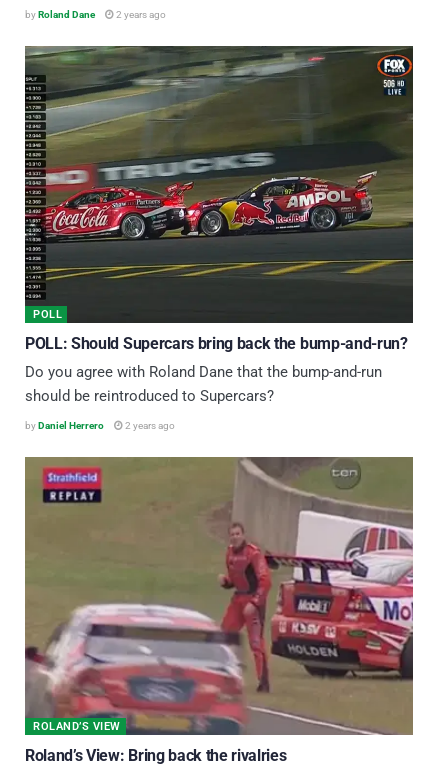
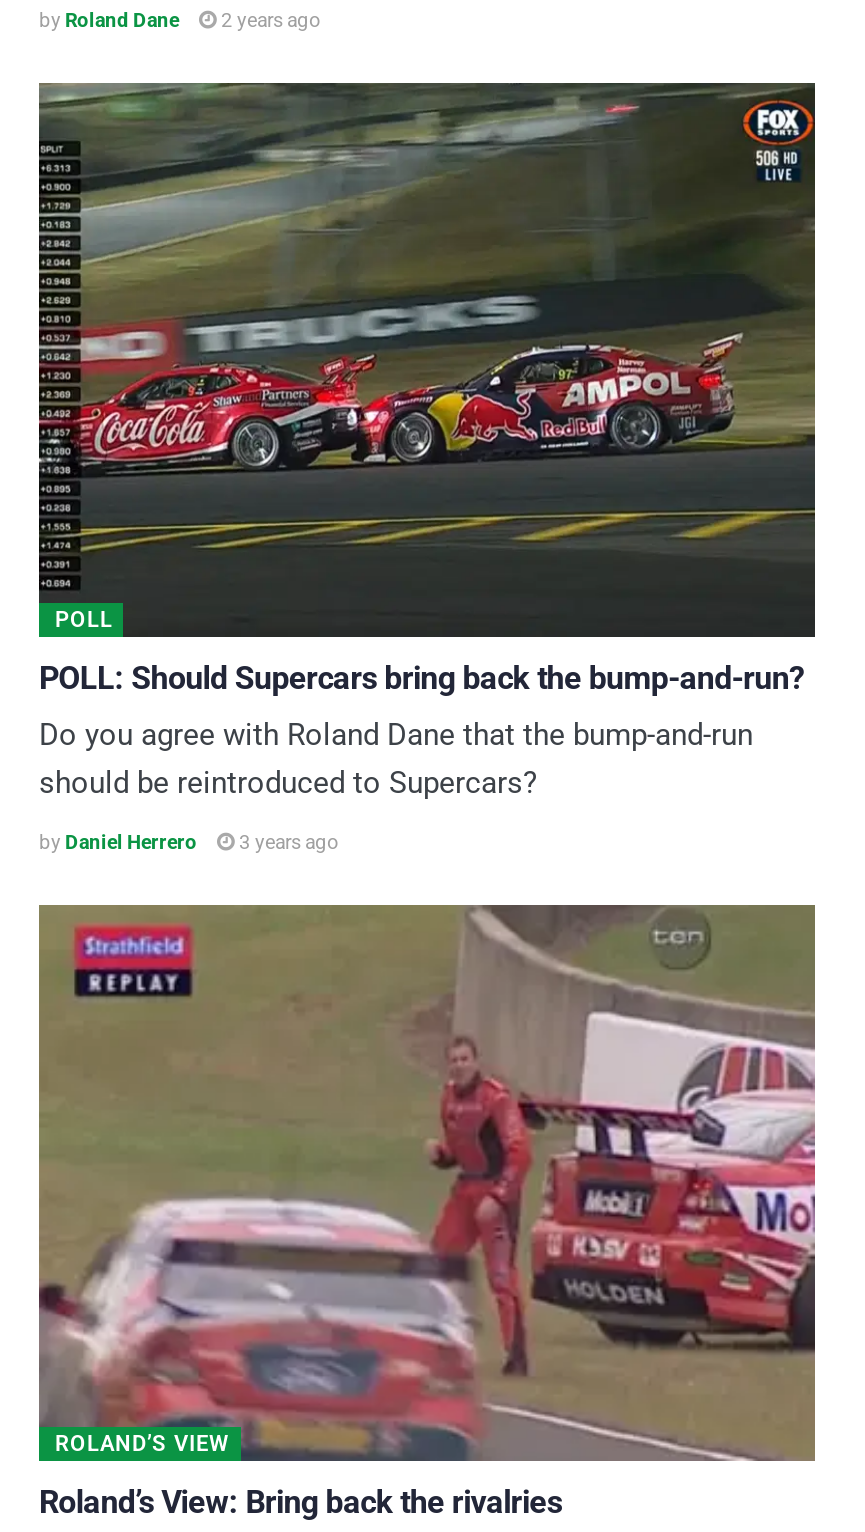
- by Daniel Herrero 2 years ago
+ by Daniel Herrero 3 years ago
